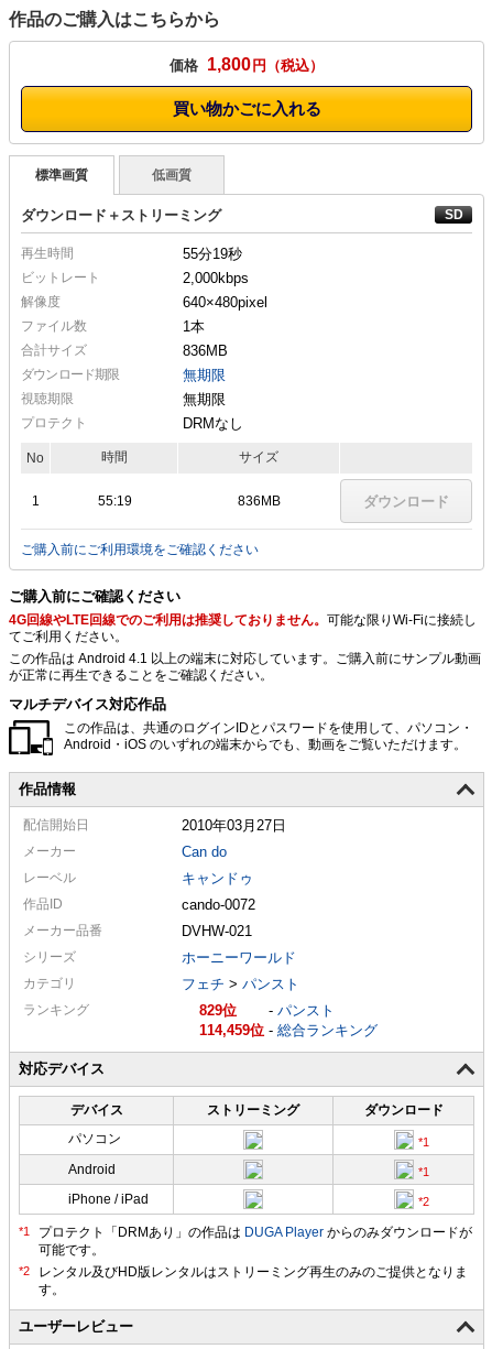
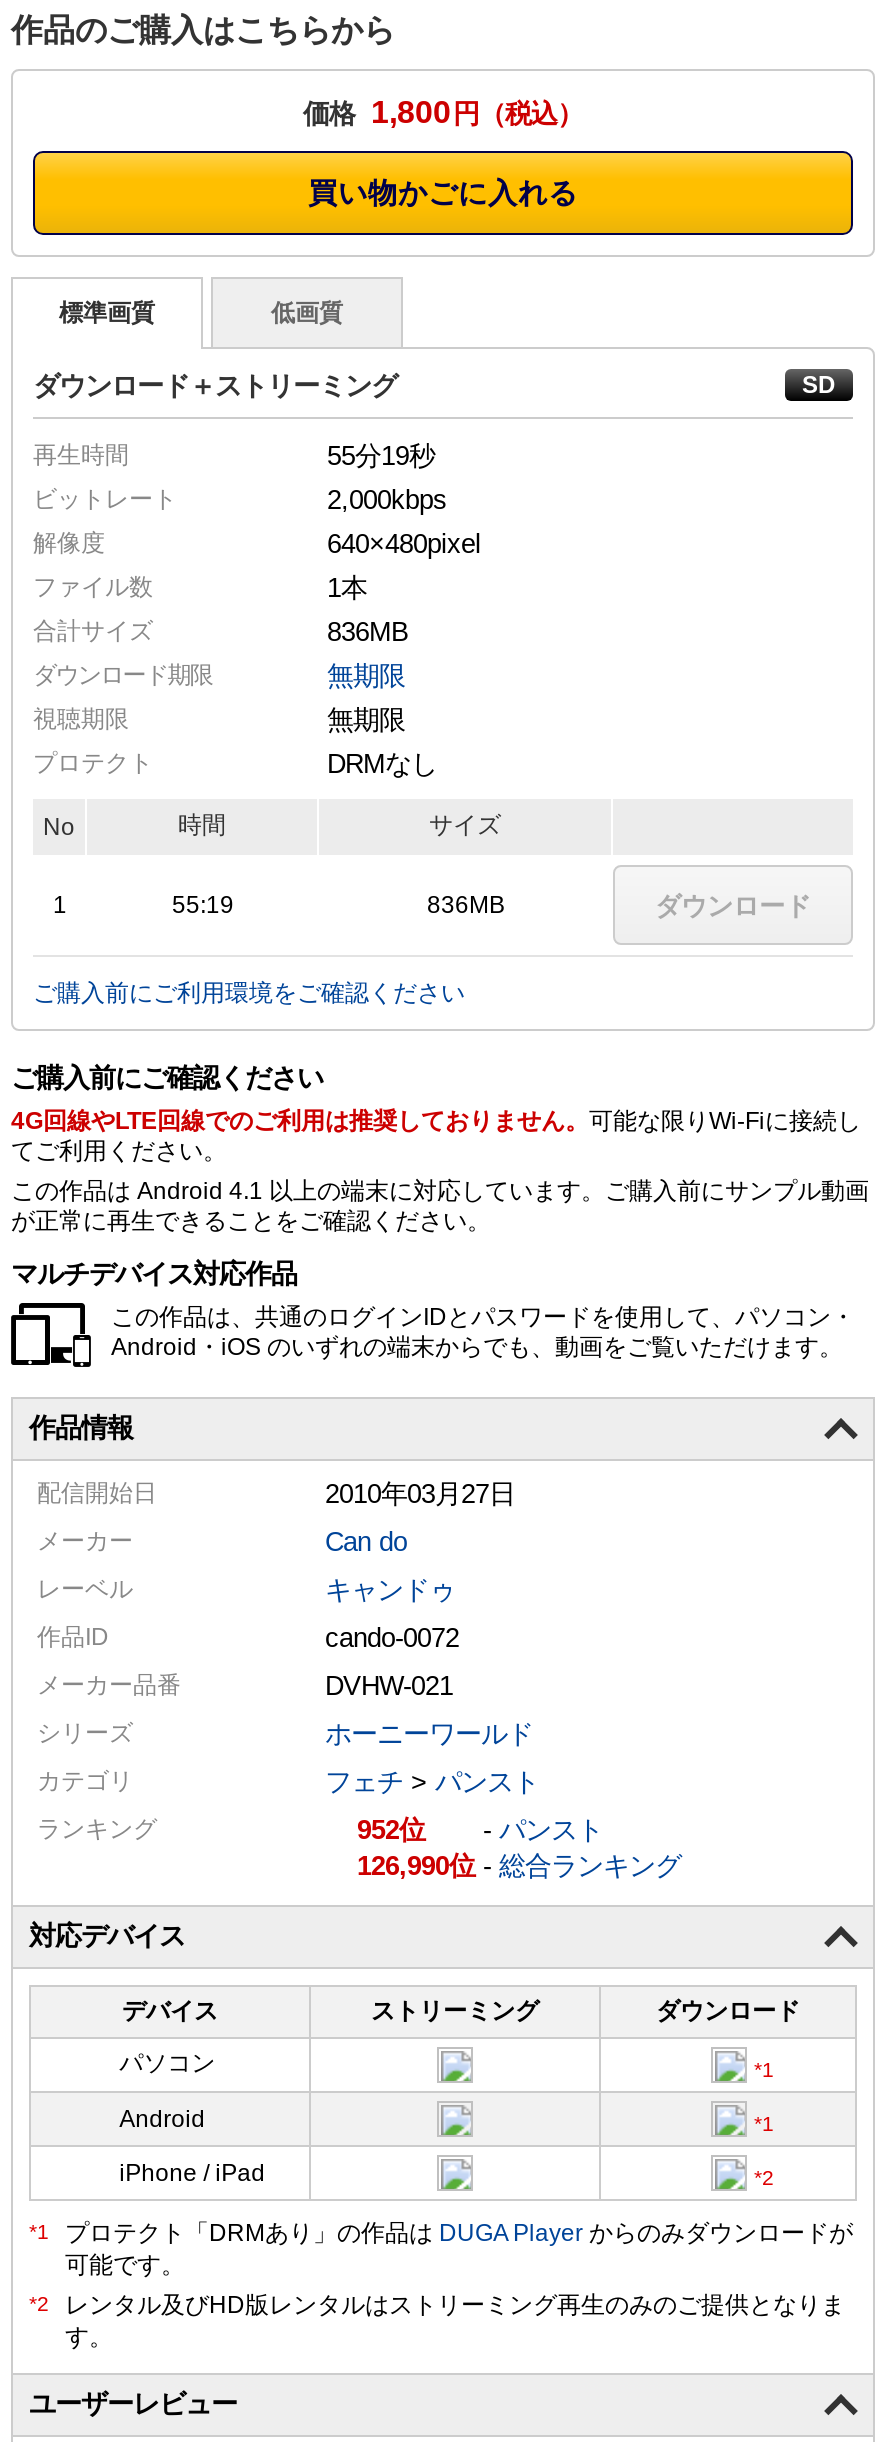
- 829
+ 952

- 114,459 -総合ランキング
+ 126,990 -総合ランキング
